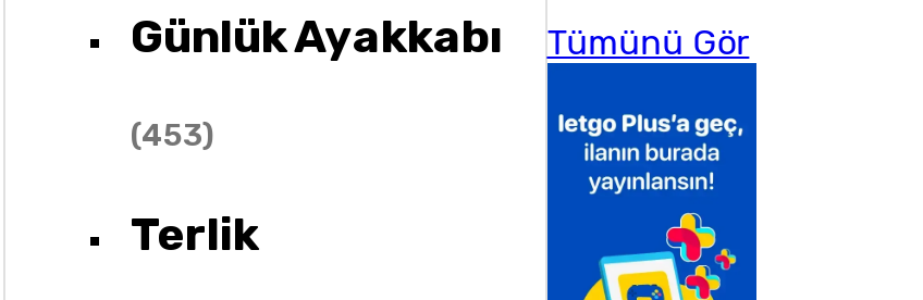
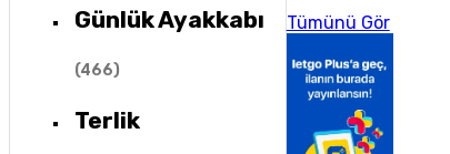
- (453)
+ (466)
